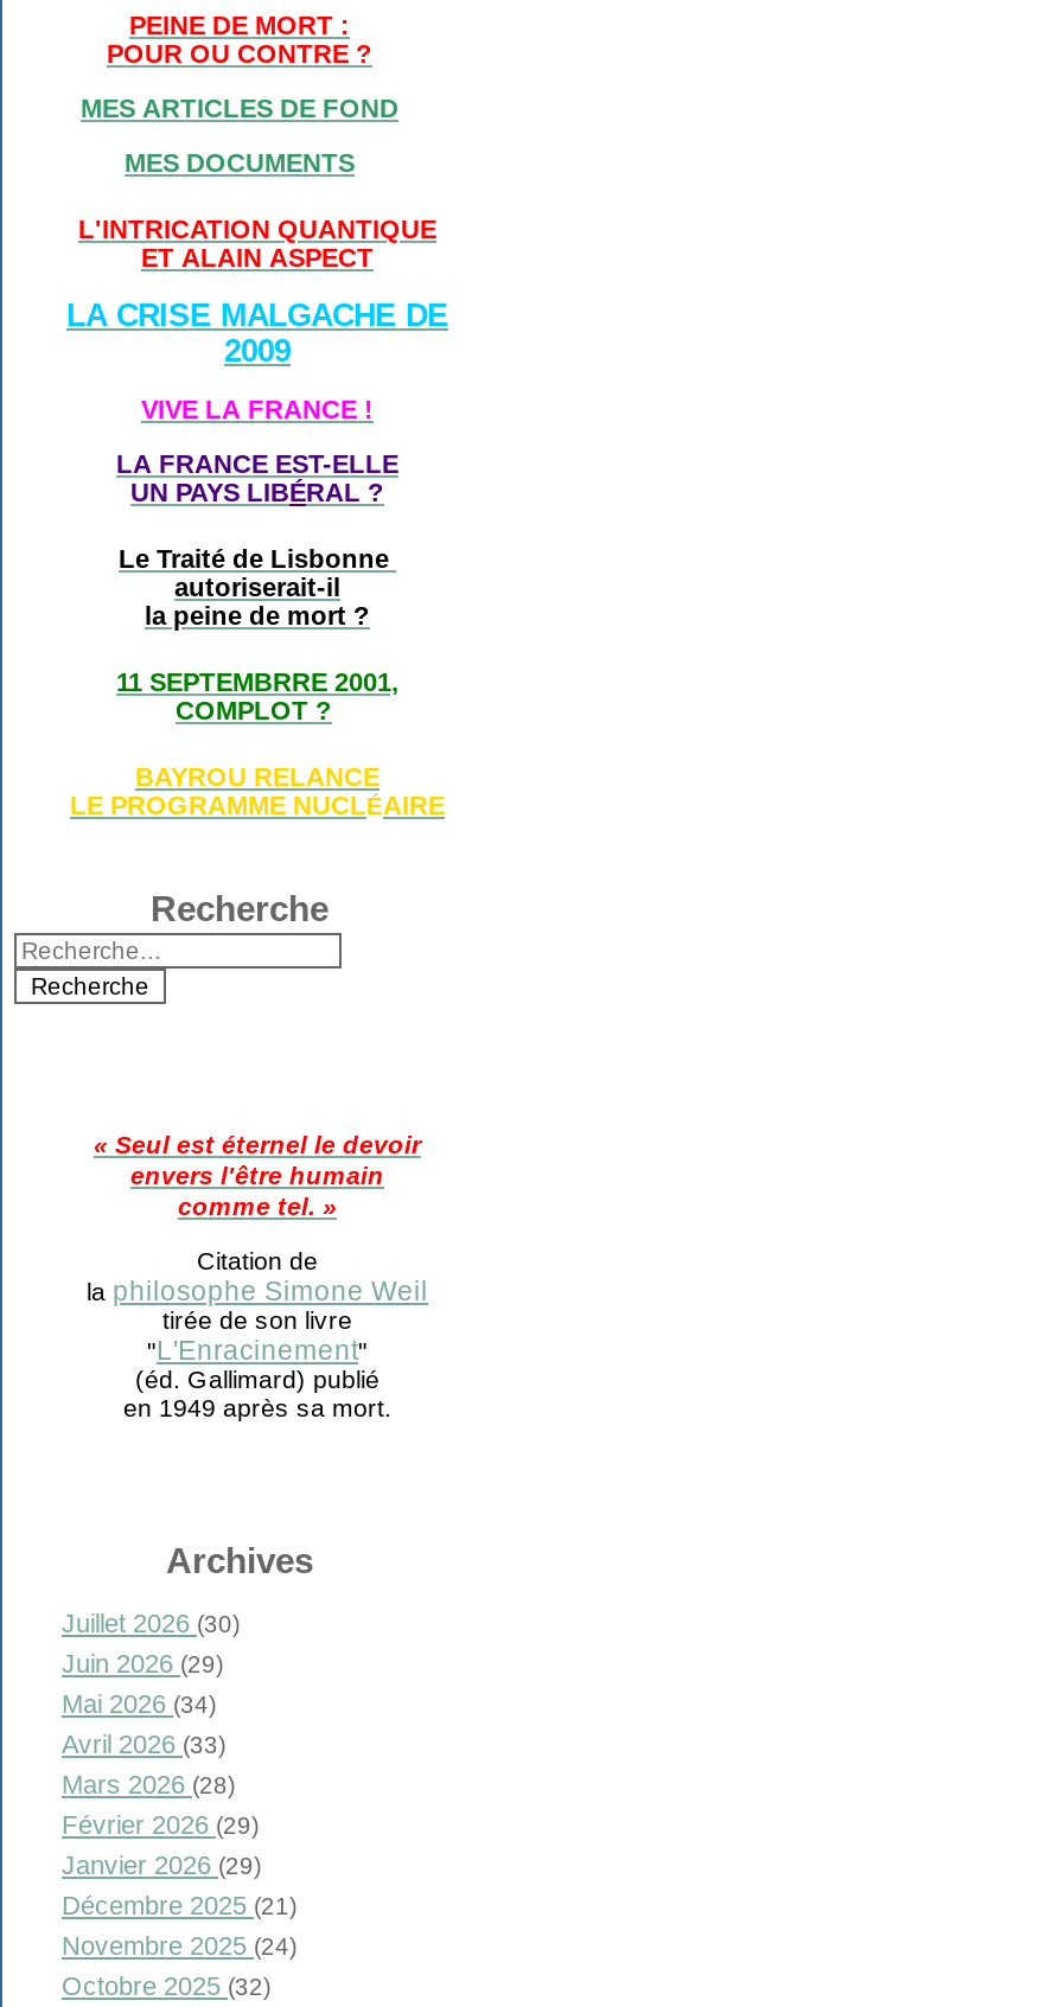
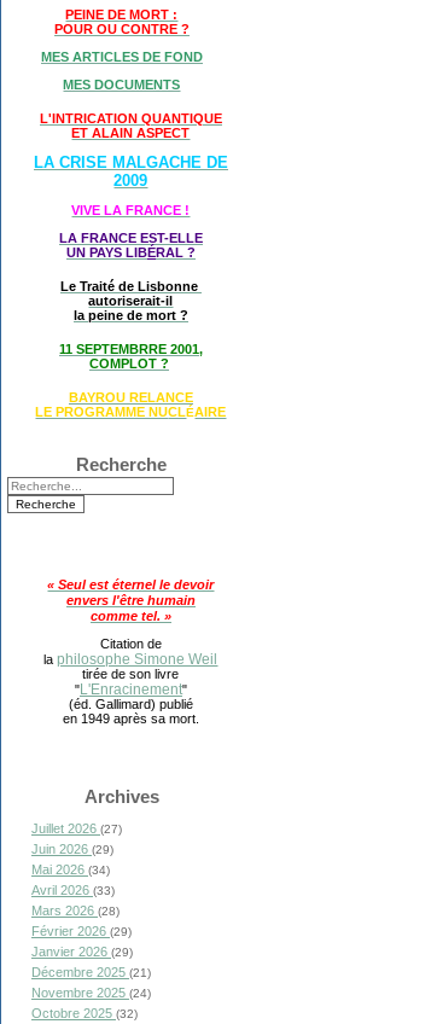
- Juillet 2026 (30)
+ Juillet 2026 (27)
